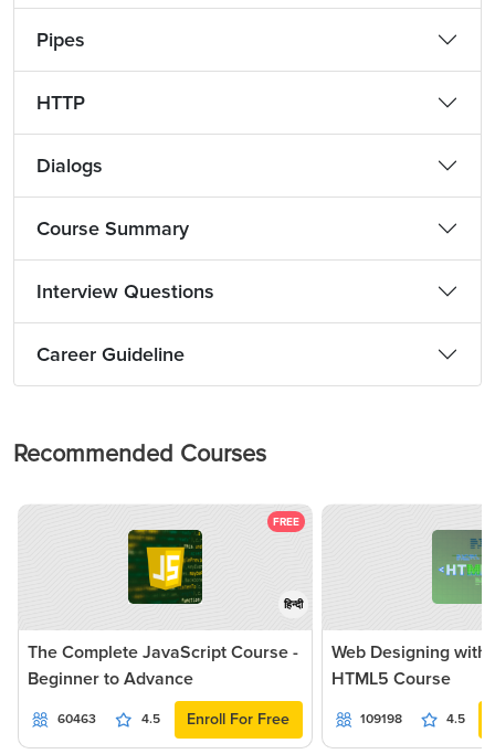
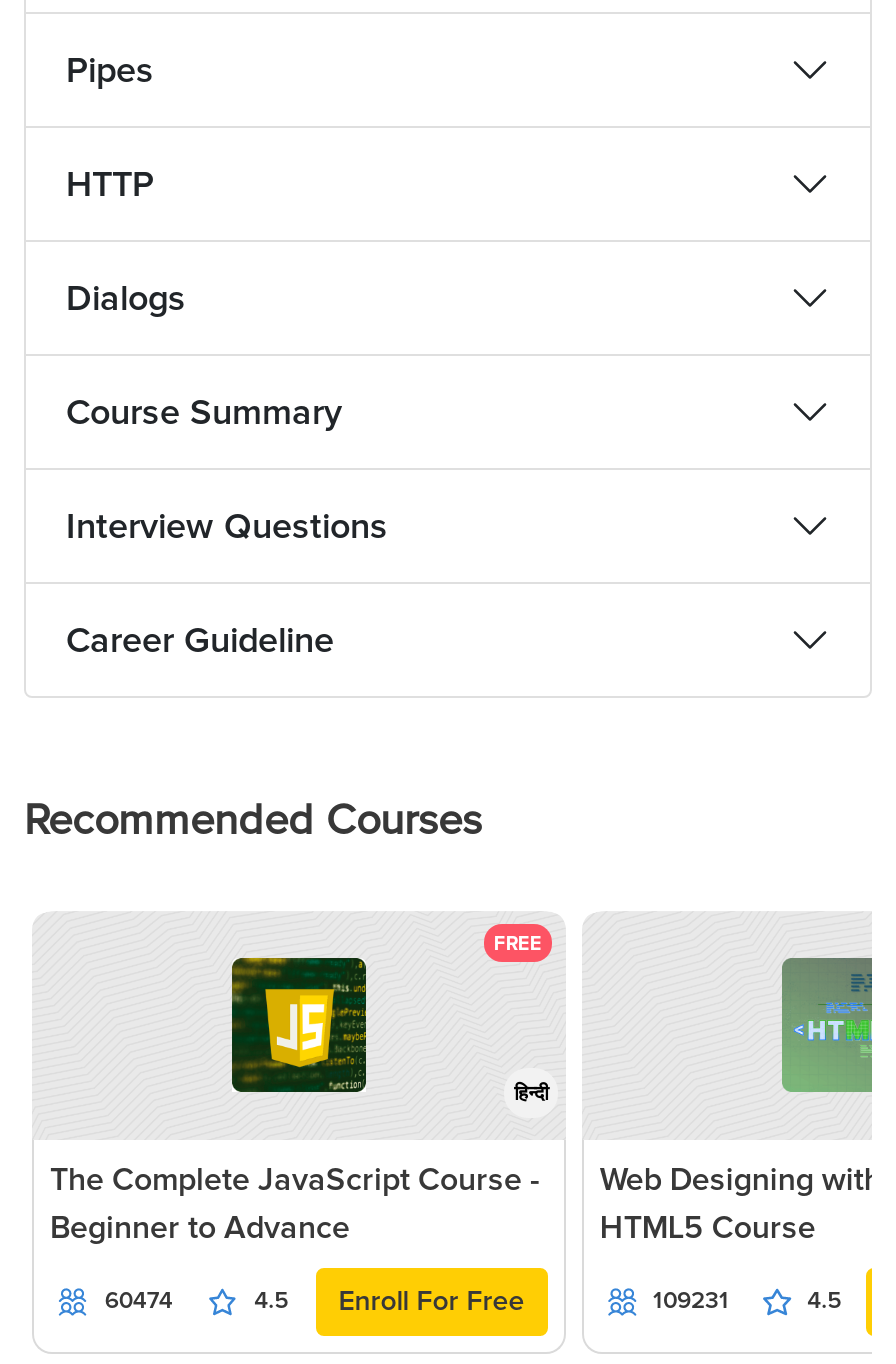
- 60463
+ 60474

- 109198
+ 109231
